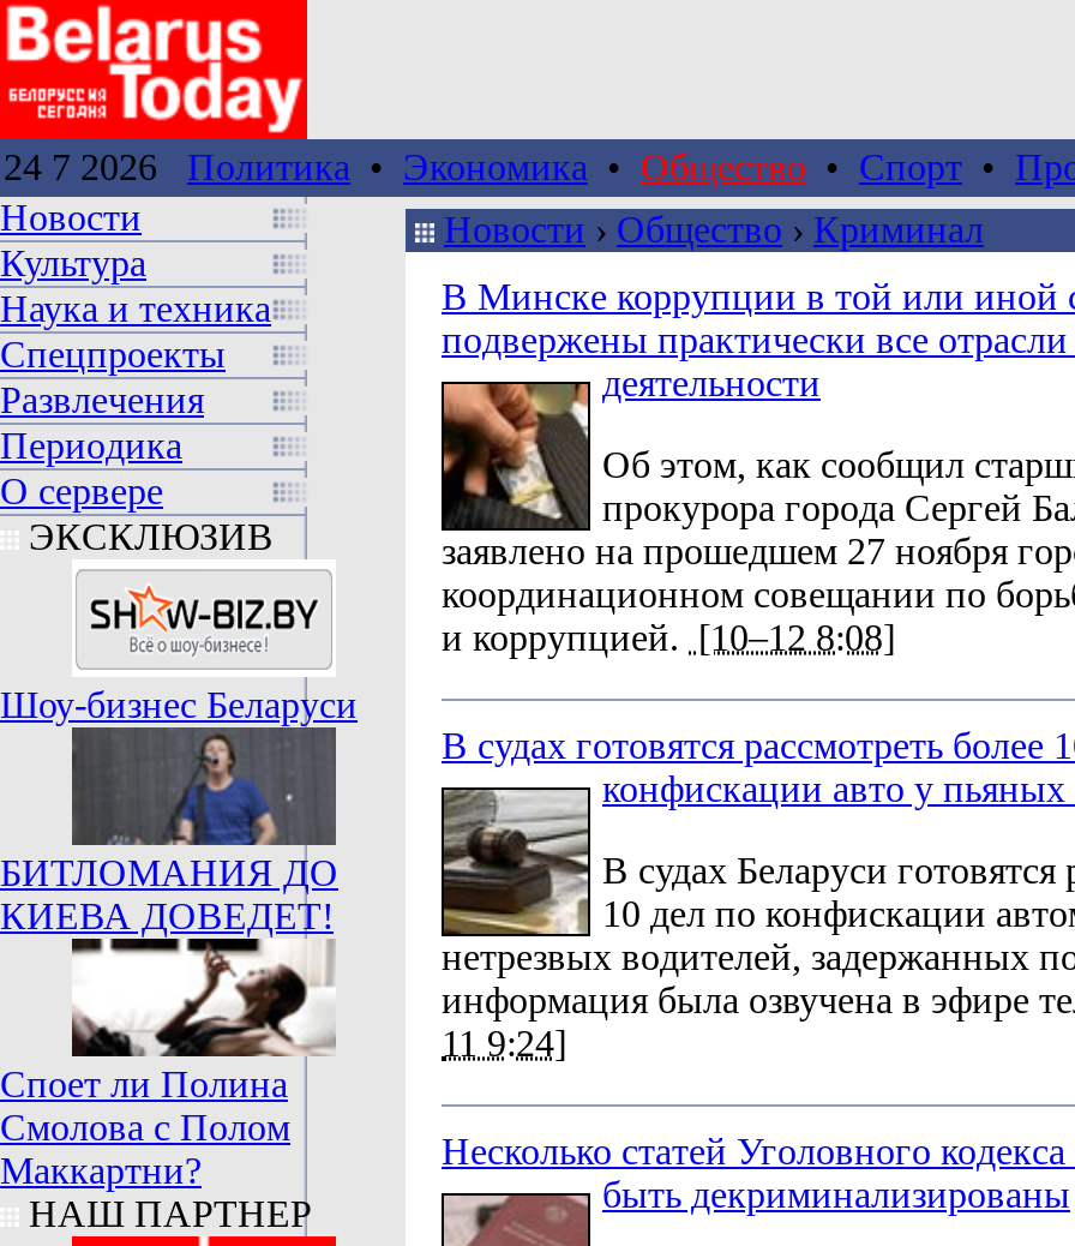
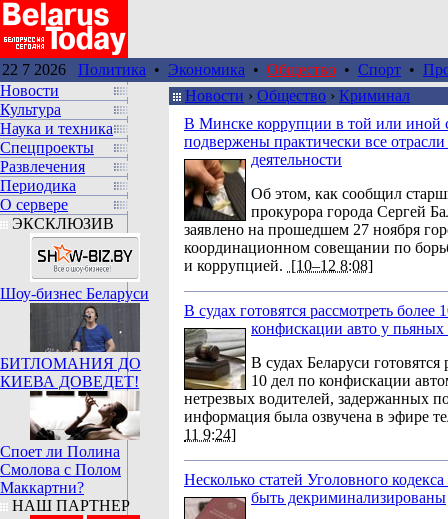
- 24 7 2026
+ 22 7 2026
